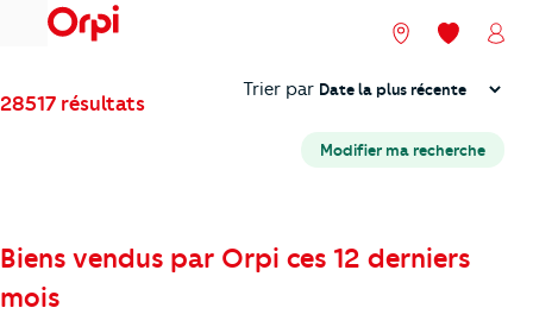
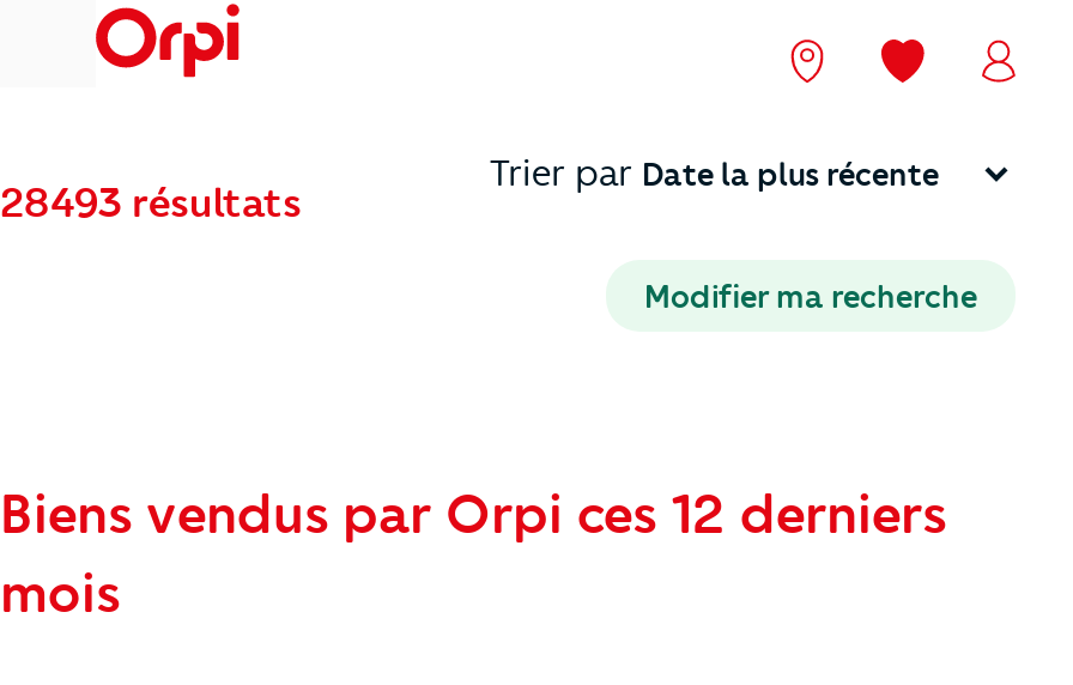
- 28517 résultats
+ 28493 résultats
